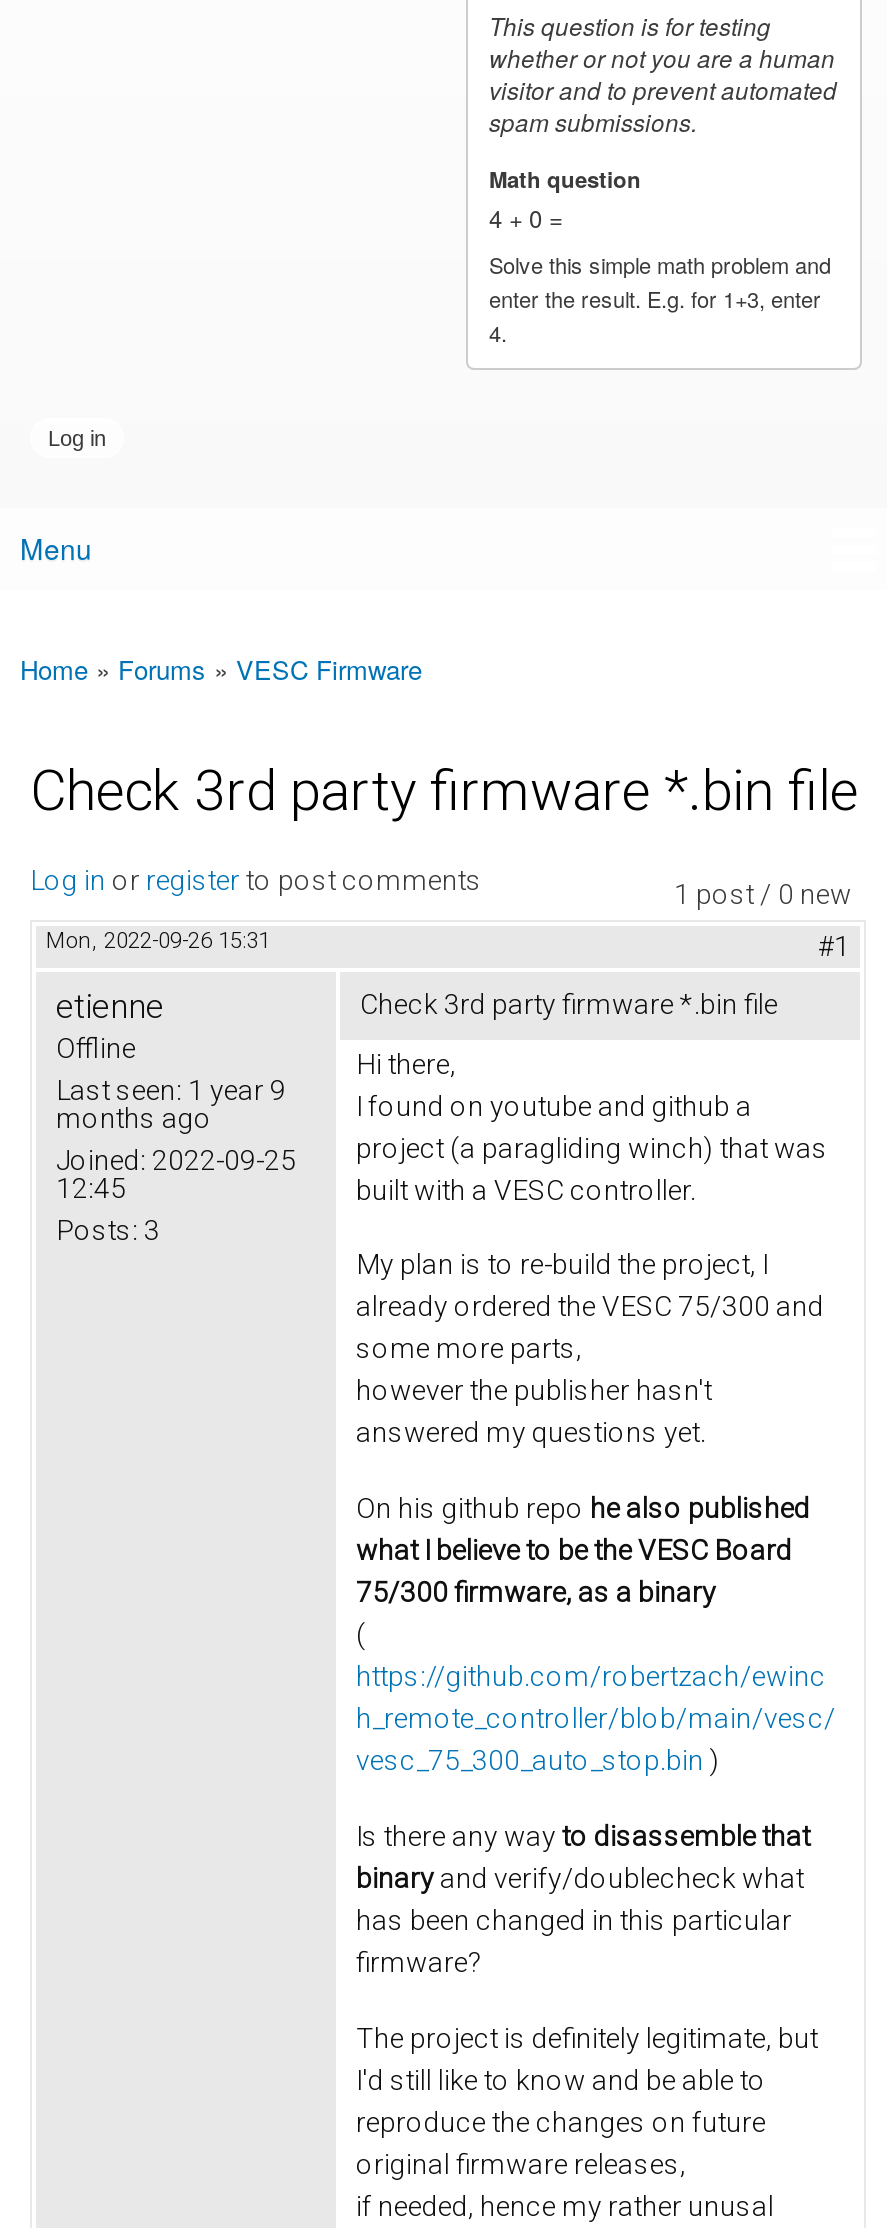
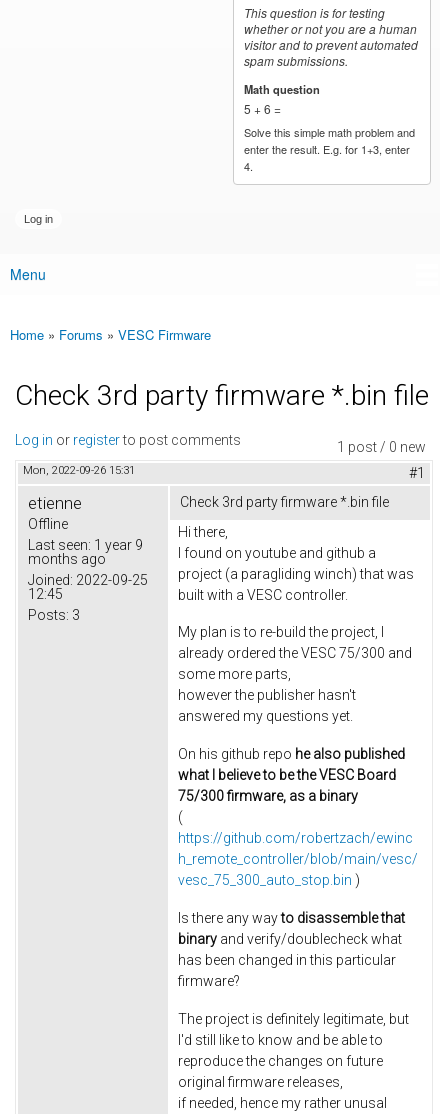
- 4 + 0 =
+ 5 + 6 =
